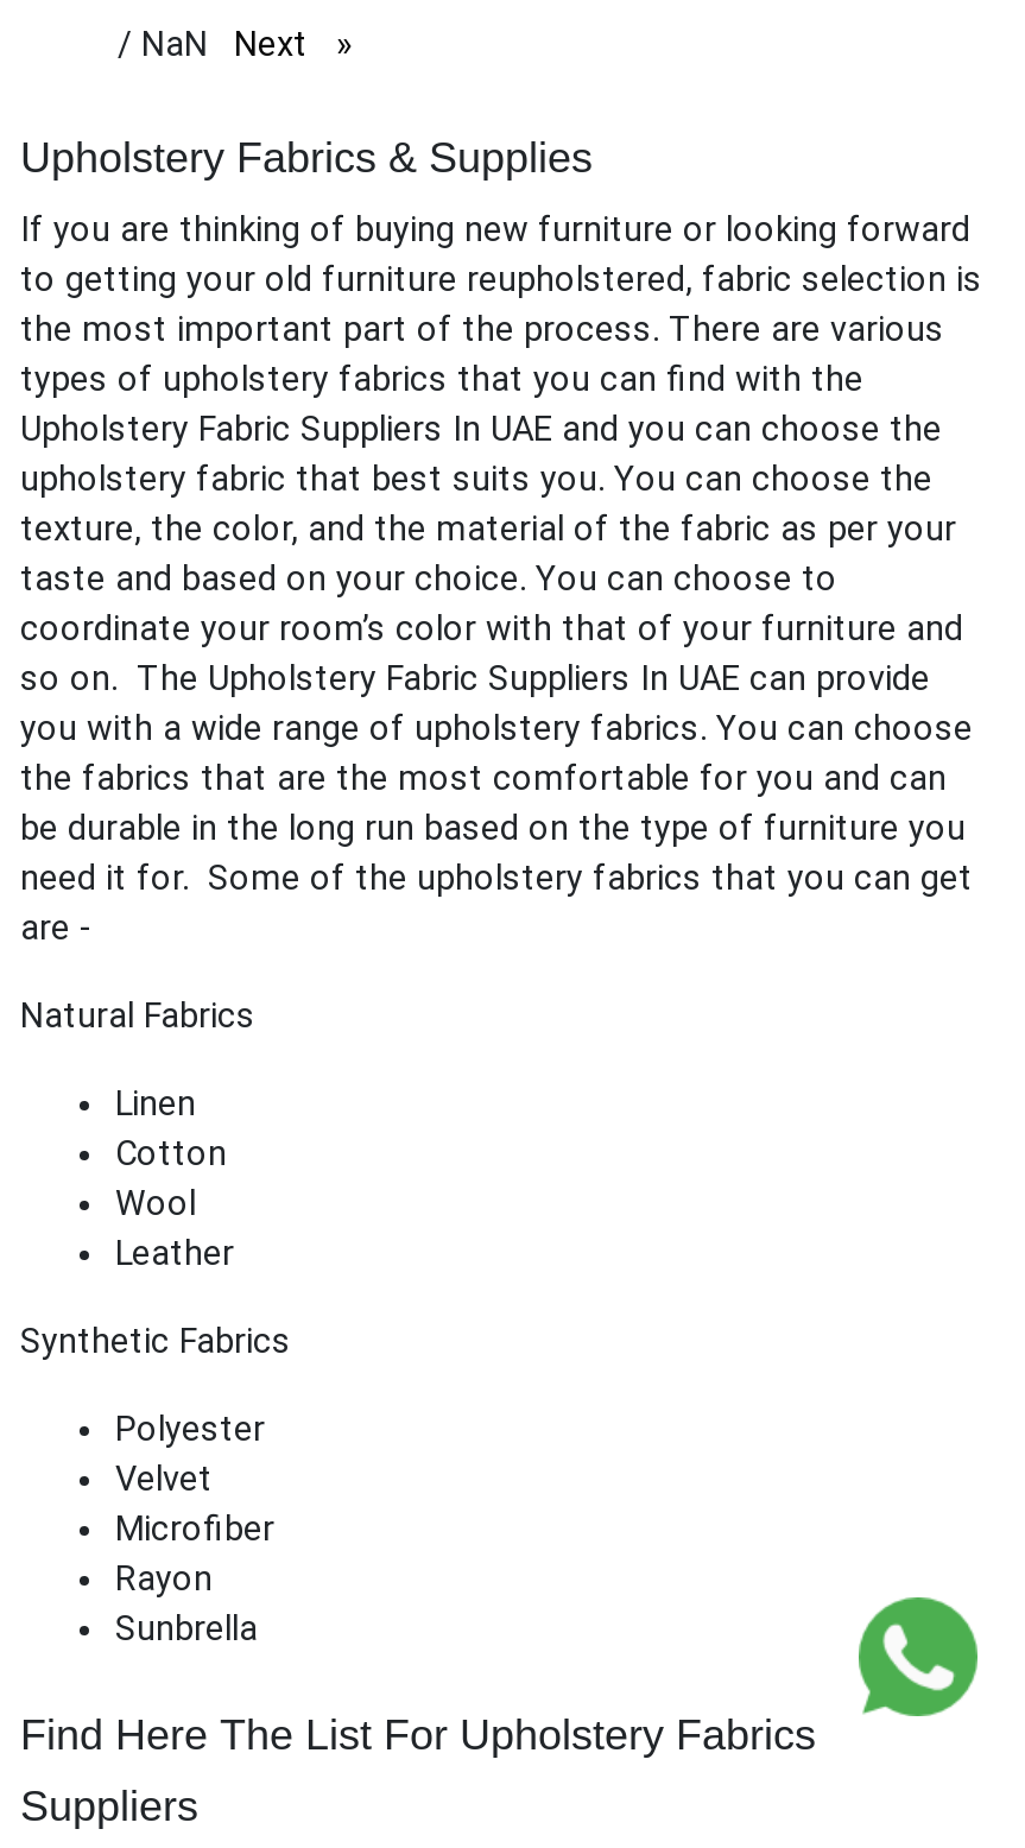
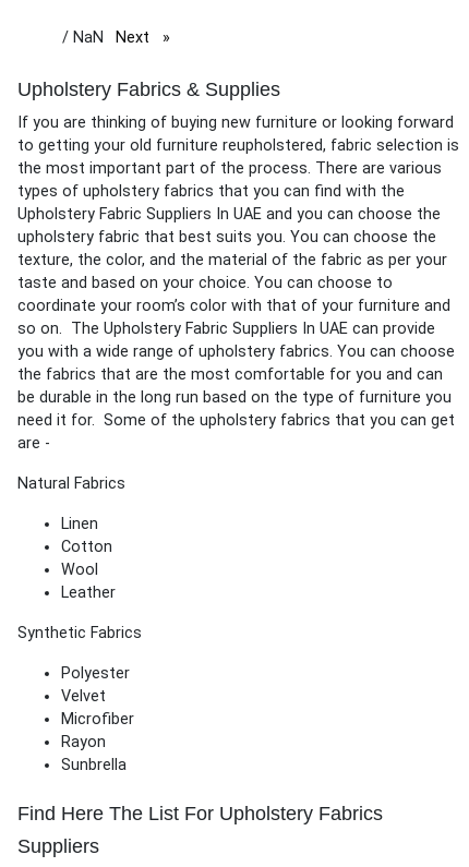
- [image]
